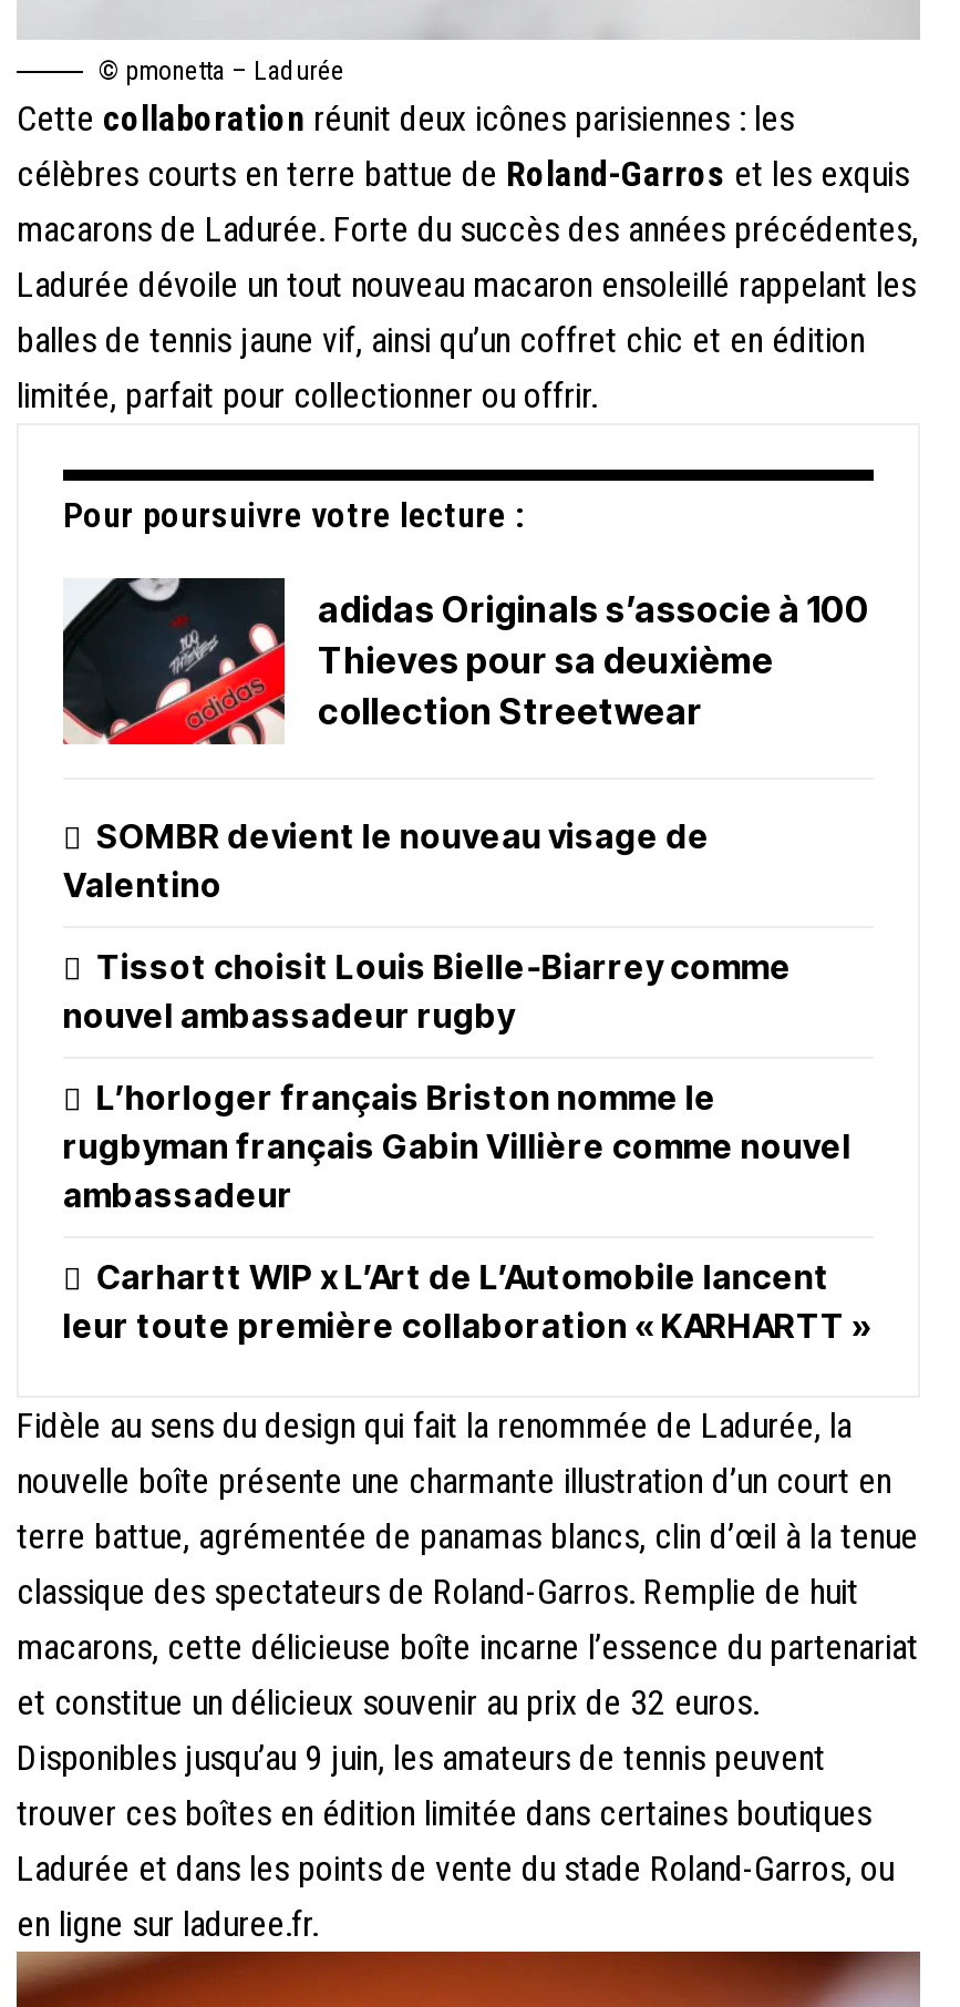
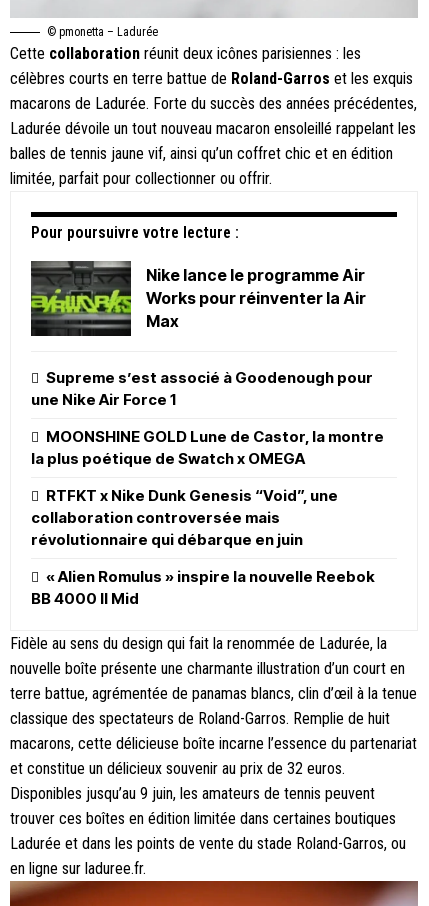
- [image]
- adidas Originals s’associe à 100
- Thieves pour sa deuxième
- collection Streetwear
+ [image]
+ Nike lance le programme Air
+ Works pour réinventer la Air
+ Max

- SOMBR devient le nouveau visage de
- Valentino
+ Supreme s’est associé à Goodenough pour
+ une Nike Air Force 1

- Tissot choisit Louis Bielle-Biarrey comme
- nouvel ambassadeur rugby
+ MOONSHINE GOLD Lune de Castor, la montre
+ la plus poétique de Swatch x OMEGA

- L’horloger français Briston nomme le
- rugbyman français Gabin Villière comme nouvel
- ambassadeur
+ RTFKT x Nike Dunk Genesis “Void”, une
+ collaboration controversée mais
+ révolutionnaire qui débarque en juin

- Carhartt WIP x L’Art de L’Automobile lancent
- leur toute première collaboration « KARHARTT »
+ « Alien Romulus » inspire la nouvelle Reebok
+ BB 4000 II Mid
